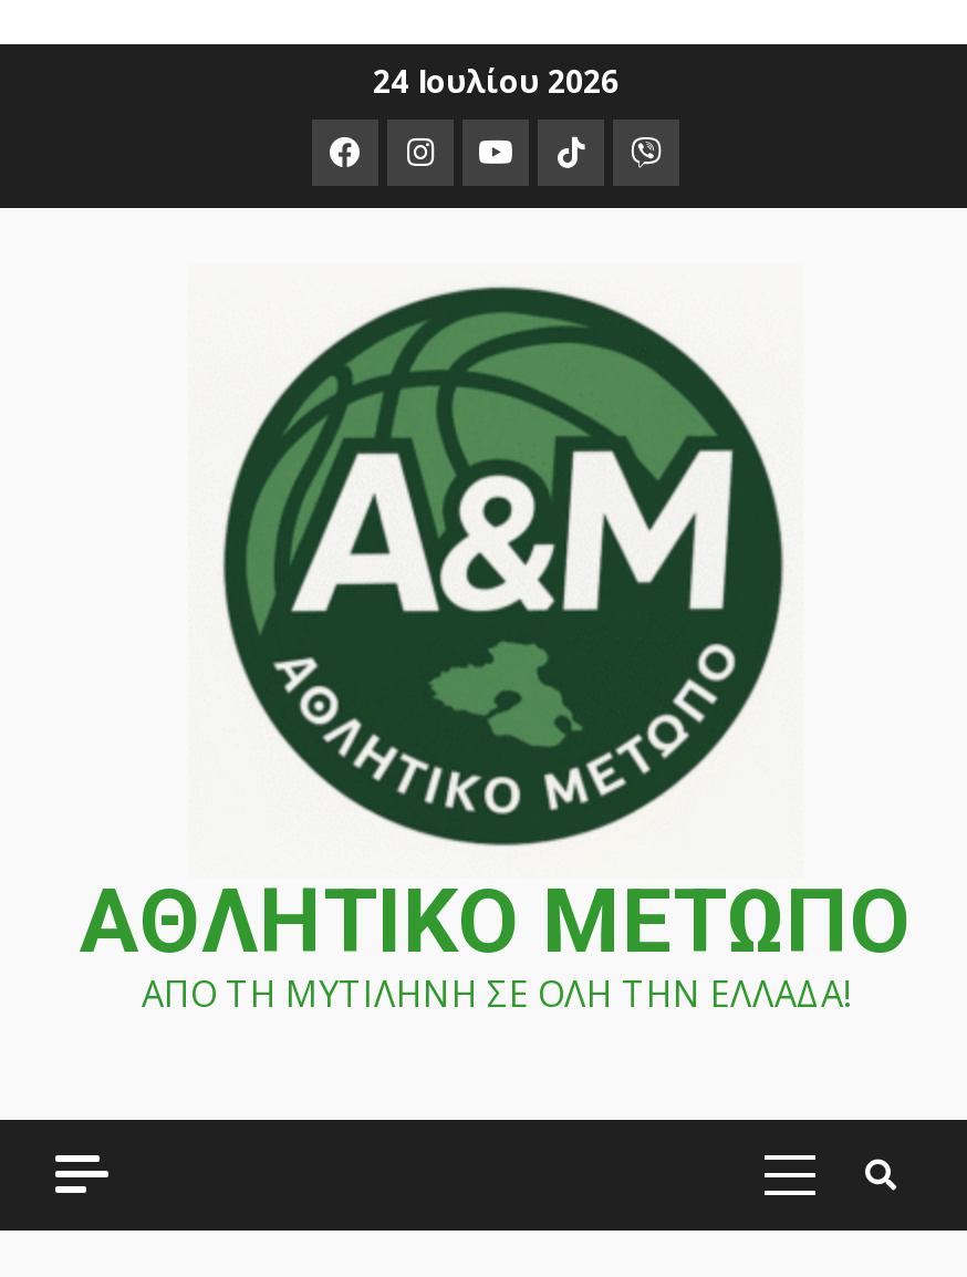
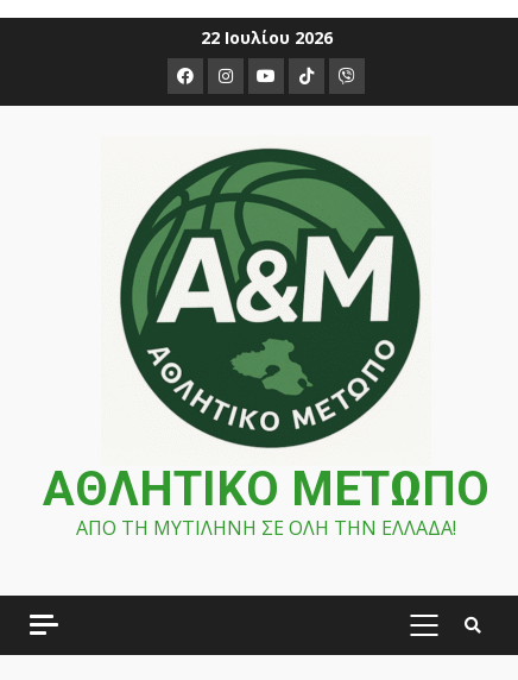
- 24 Ιουλίου 2026
+ 22 Ιουλίου 2026
